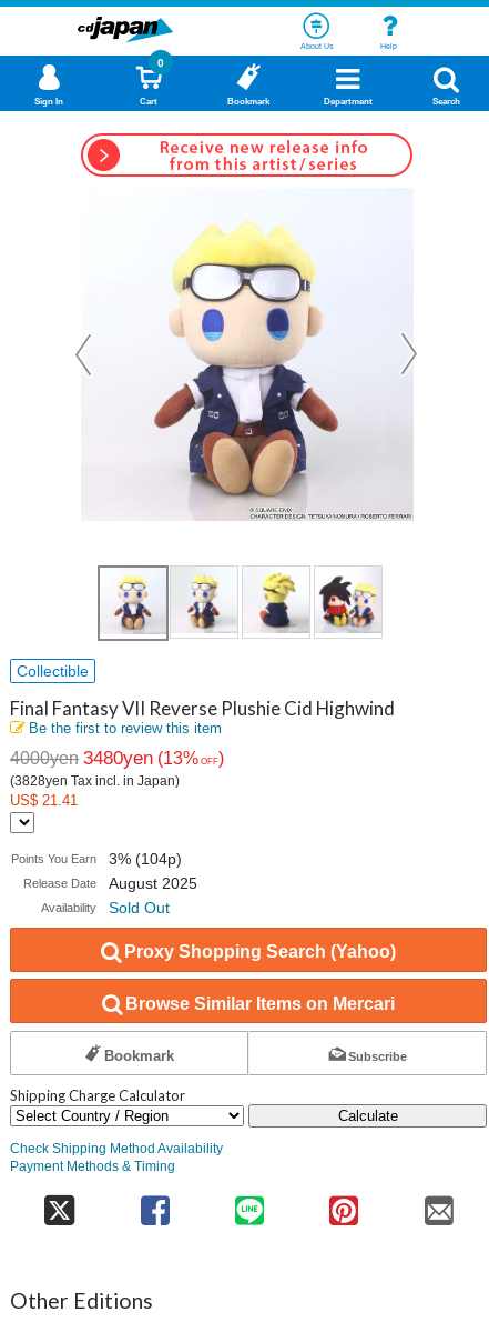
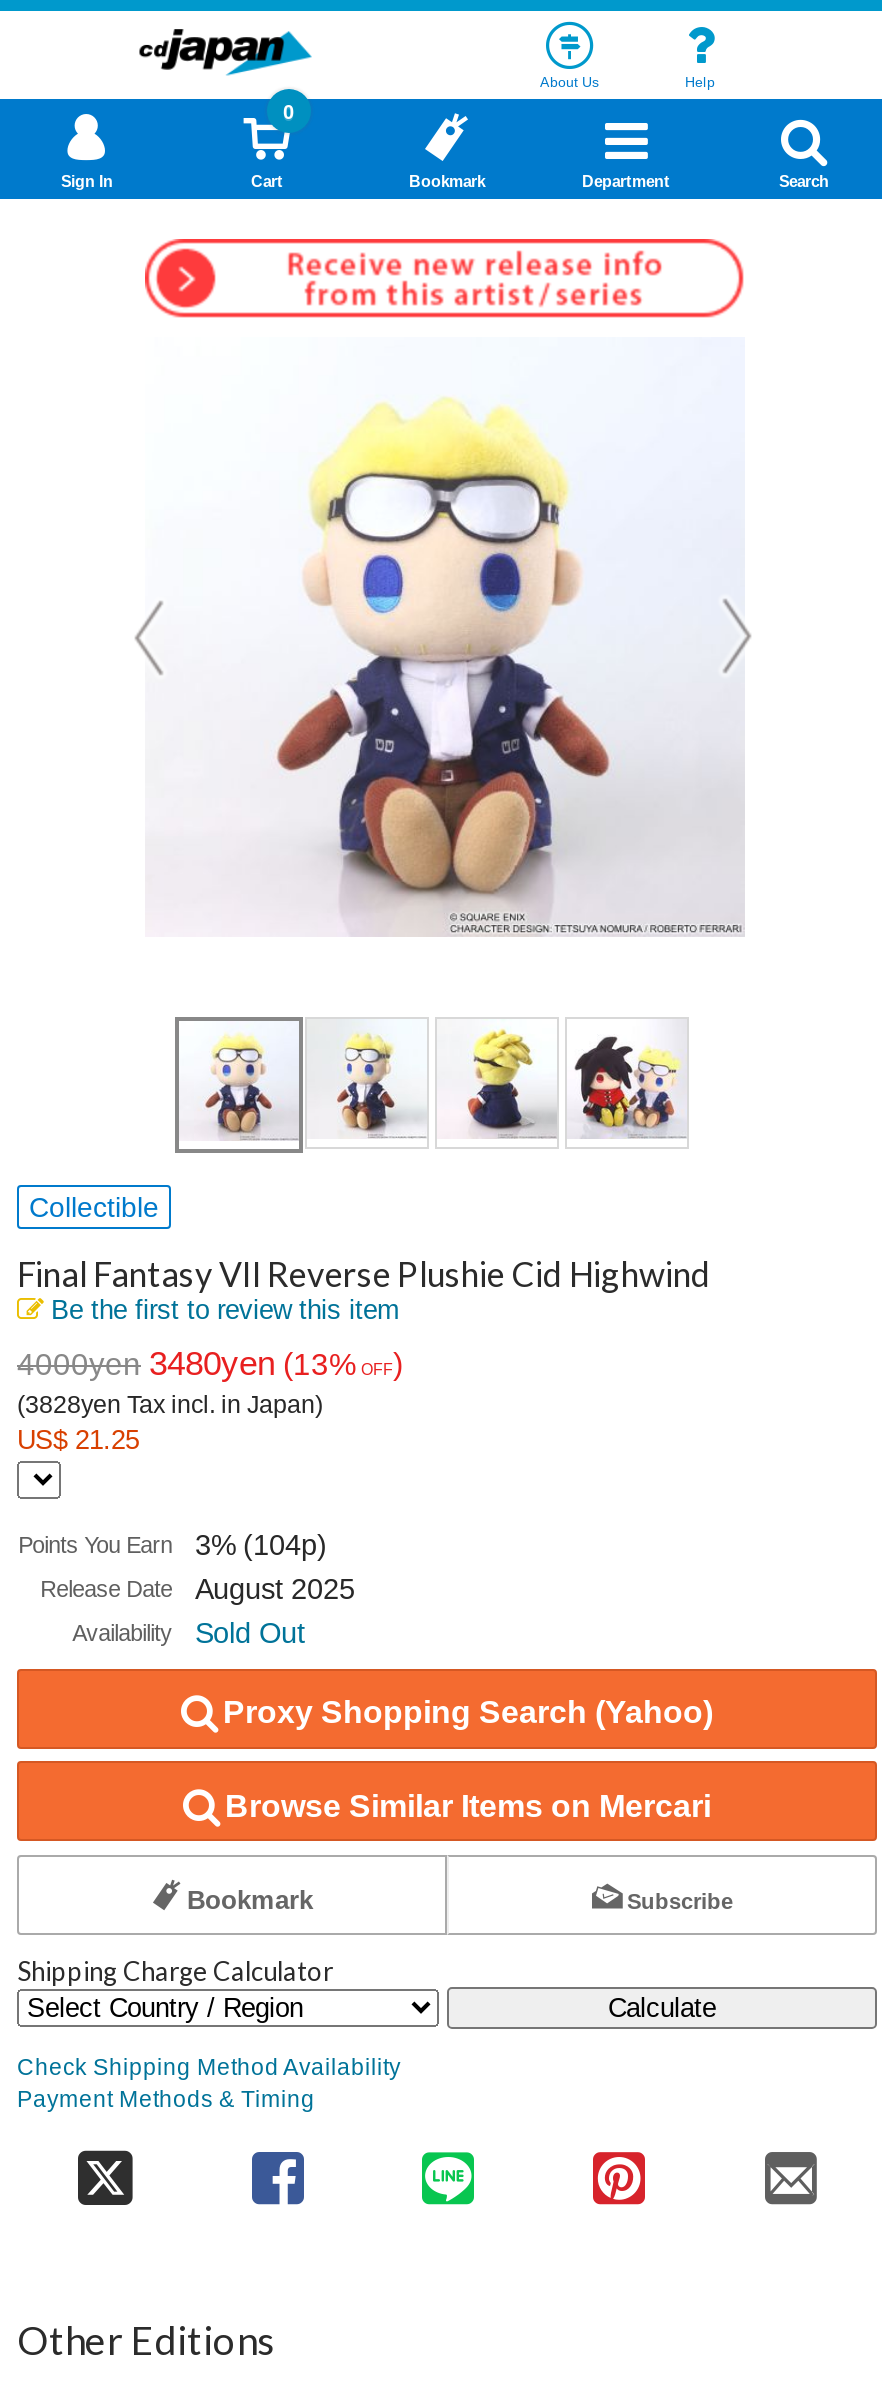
- US$ 21.41
+ US$ 21.25
